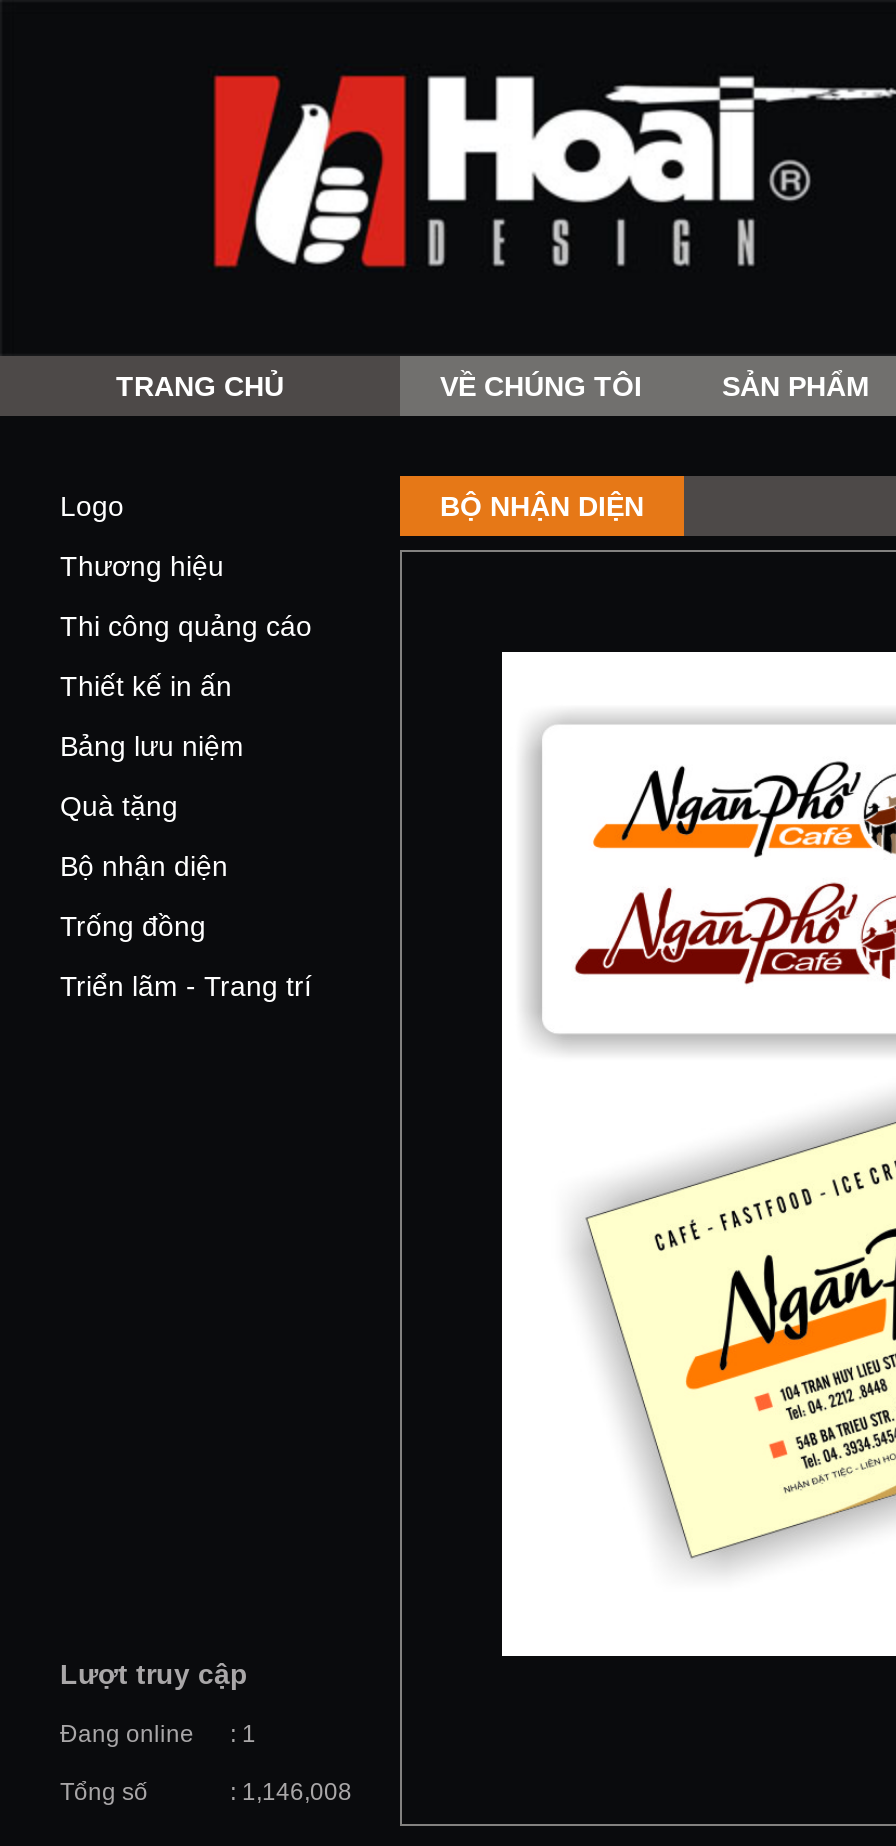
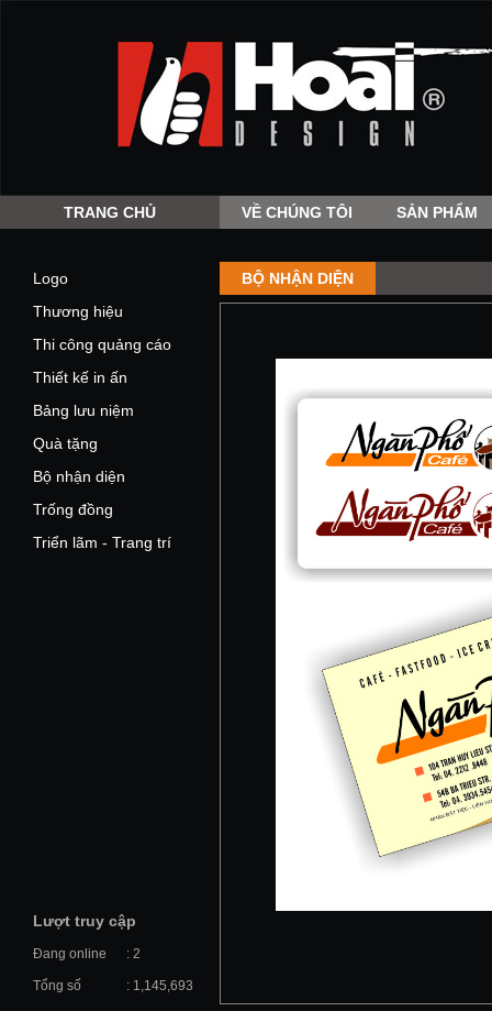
- Đang online : 1
+ Đang online : 2

- : 1,146,008
+ : 1,145,693
